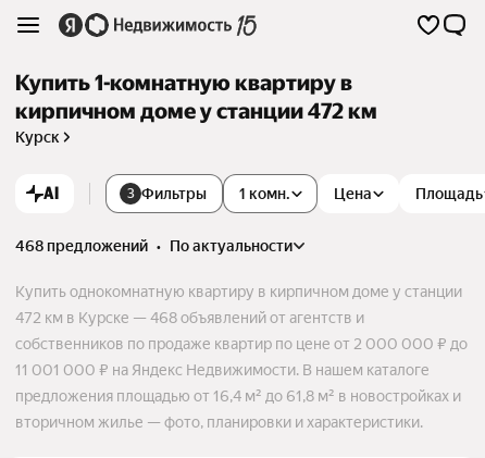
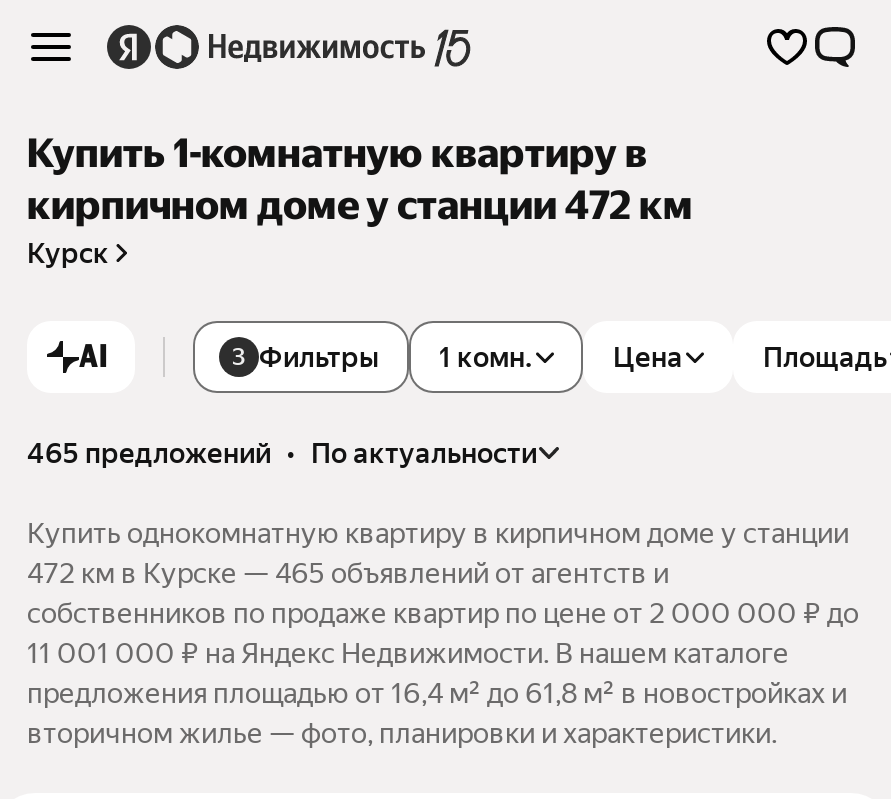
- 468 предложений • по актуальности
+ 465 предложений • по актуальности

- 472 км в Курске — 468 объявлений от агентств и
+ 472 км в Курске — 465 объявлений от агентств и
